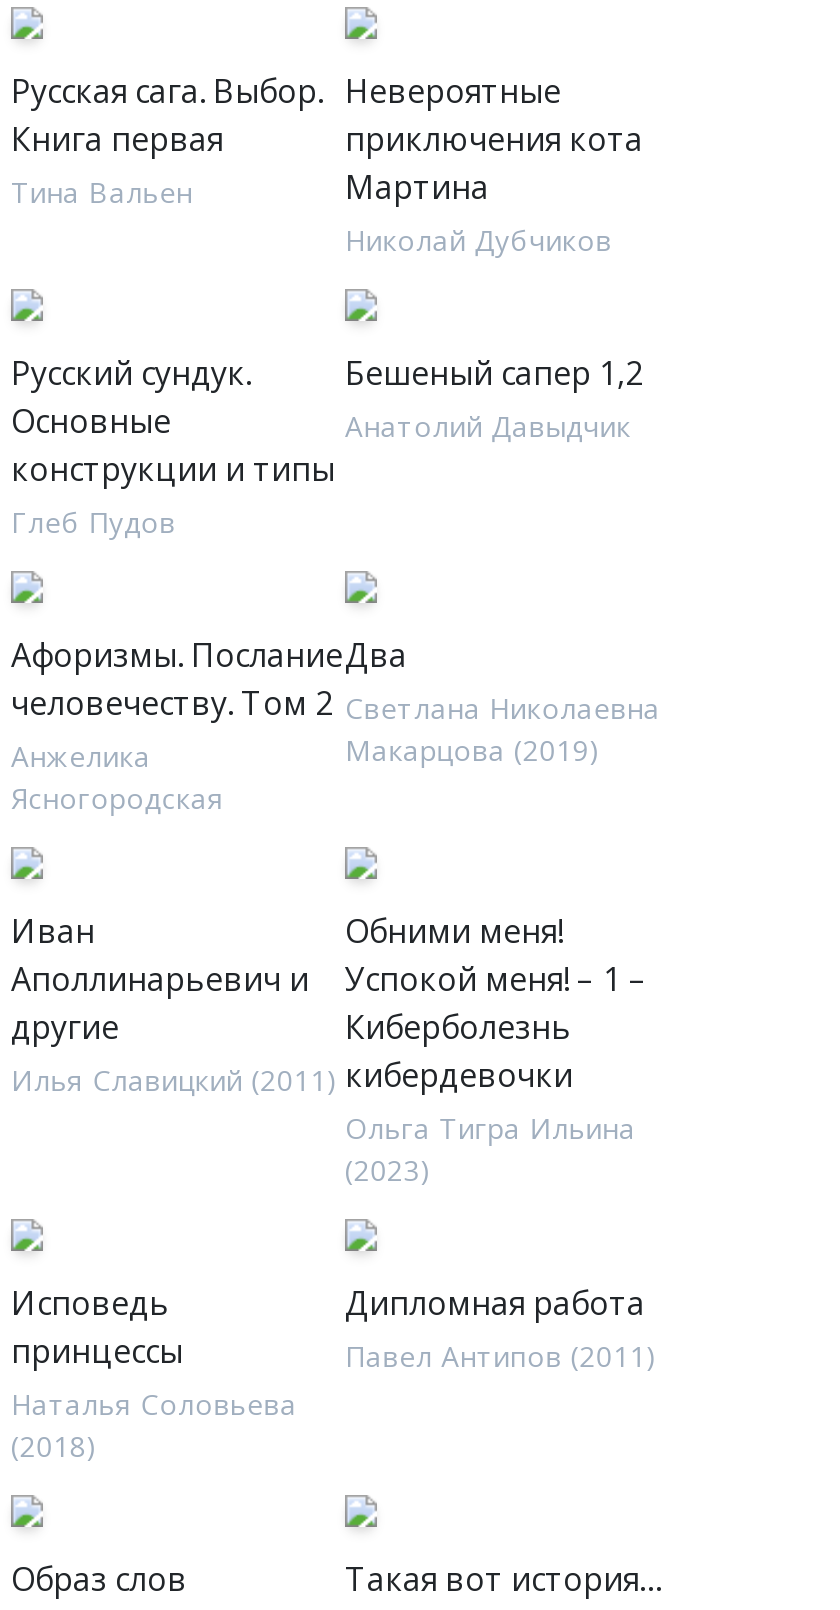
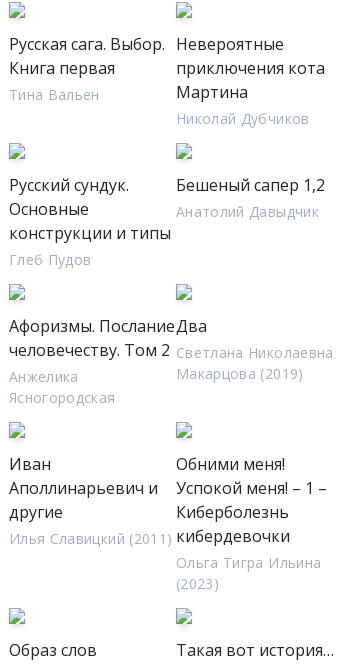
- Исповедь
- принцессы
- Наталья Соловьева
- (2018)

- Дипломная работа
- Павел Антипов (2011)
